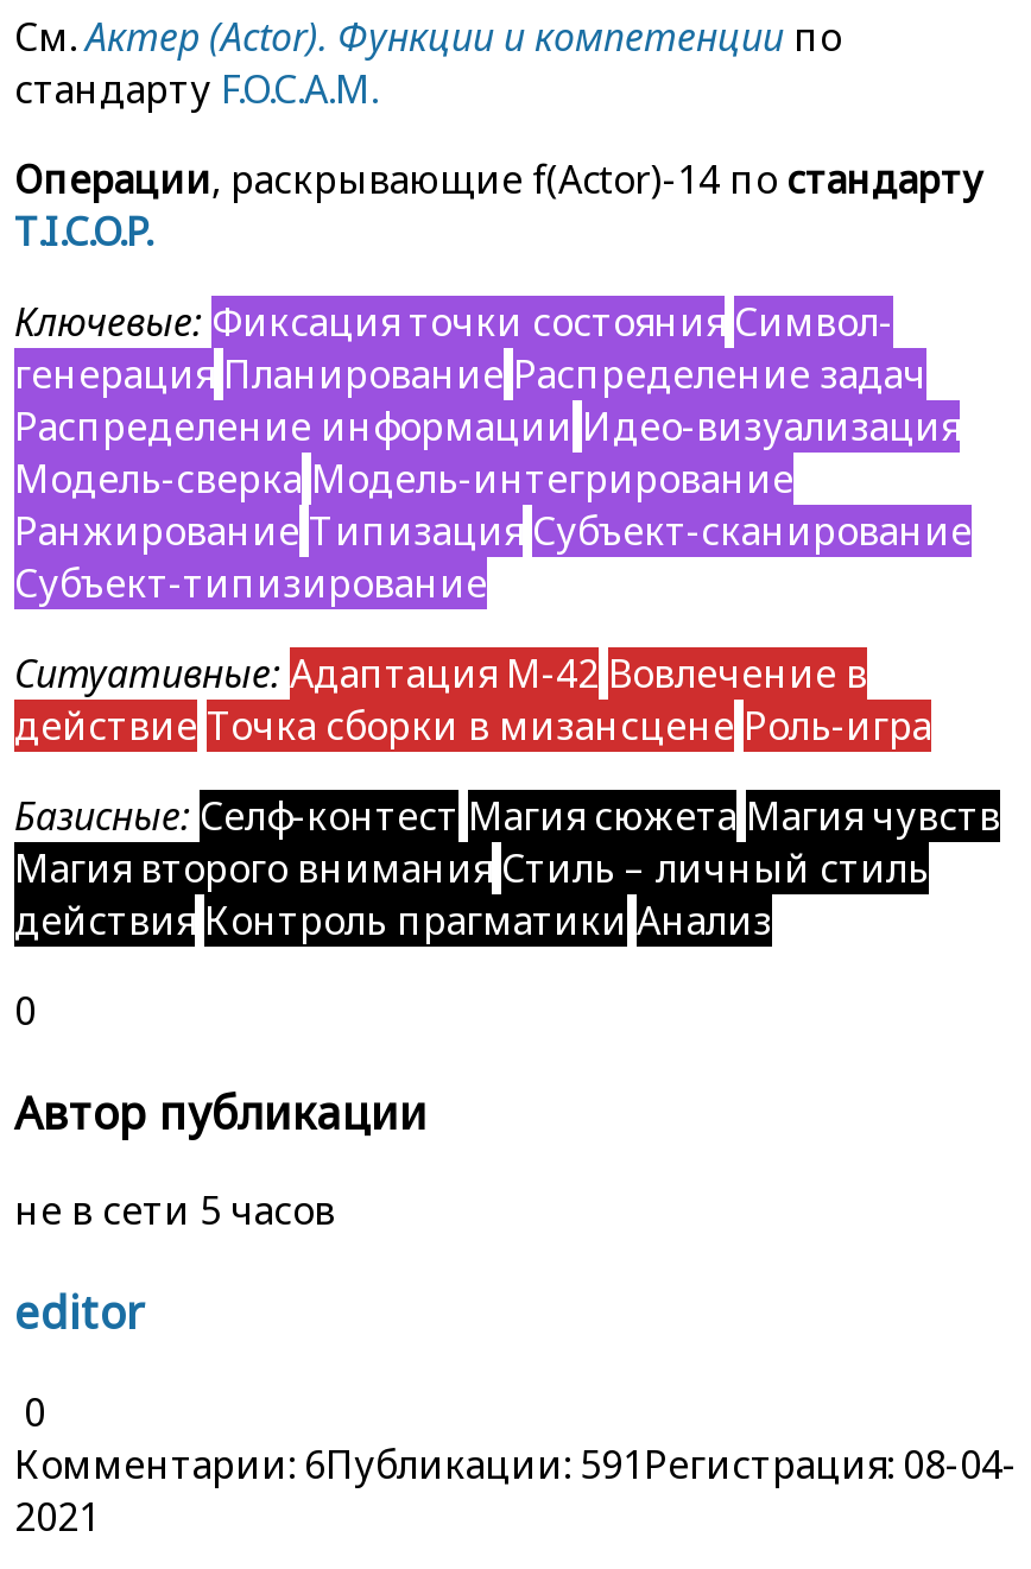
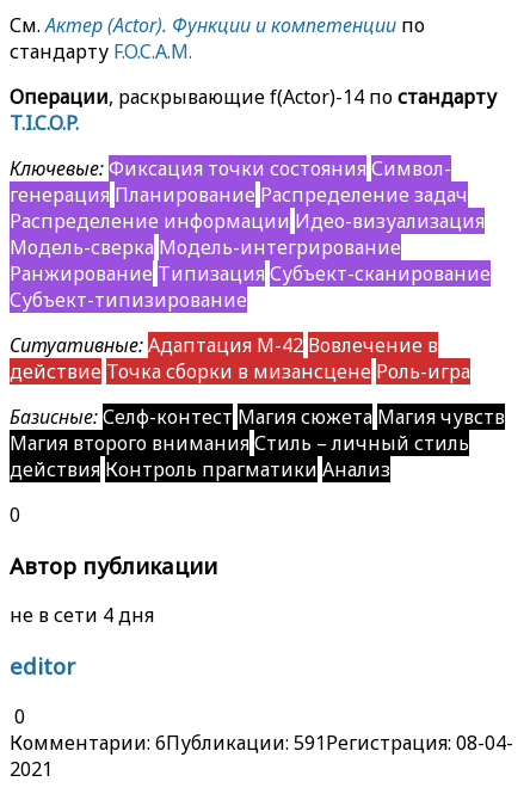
- не в сети 5 часов
+ не в сети 4 дня
